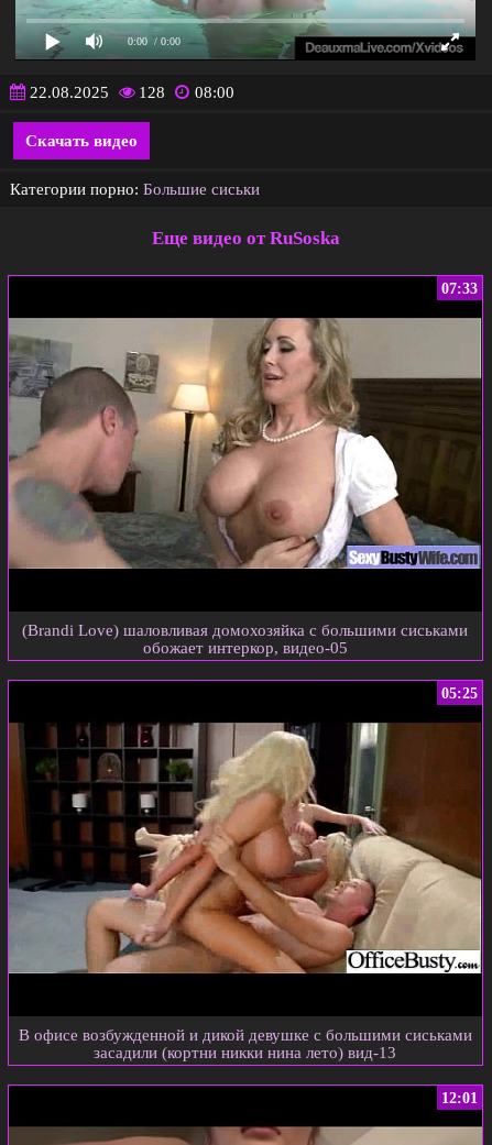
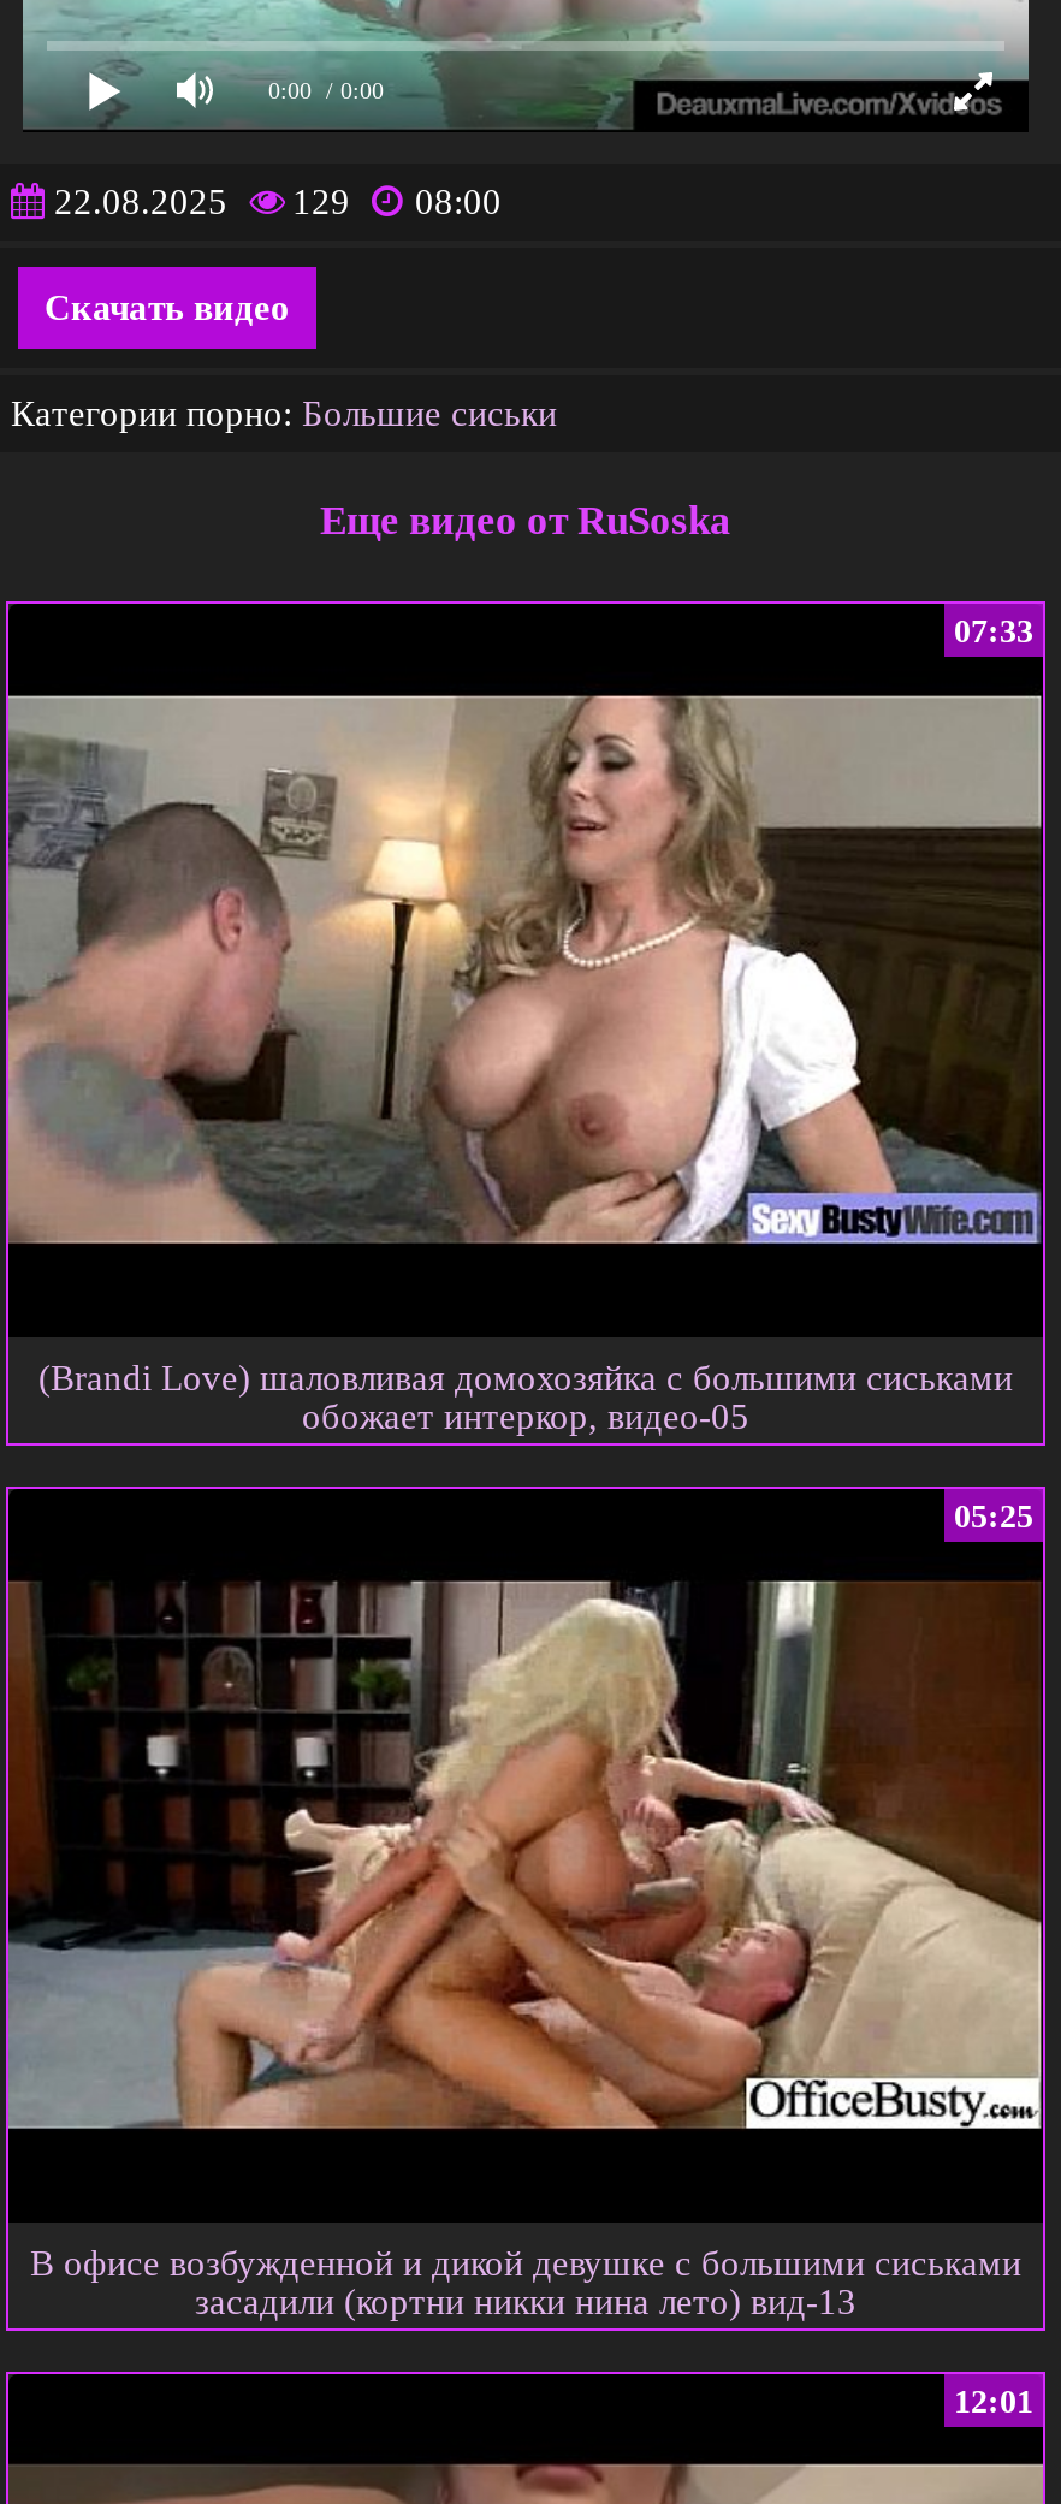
- 22.08.2025 128 08:00
+ 22.08.2025 129 08:00
